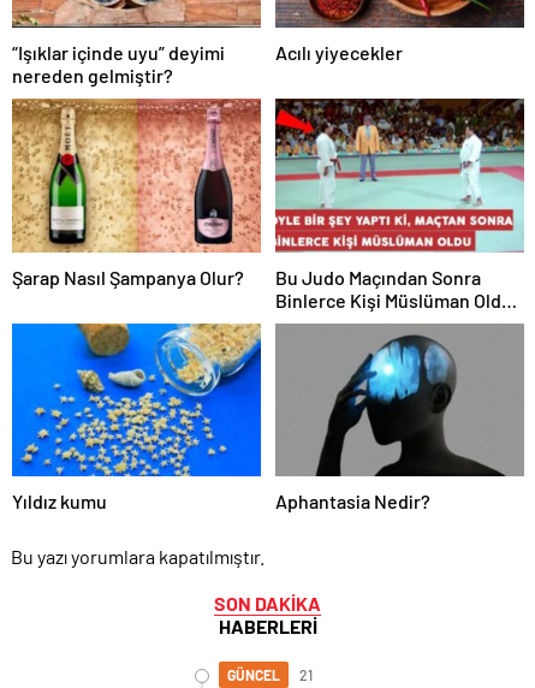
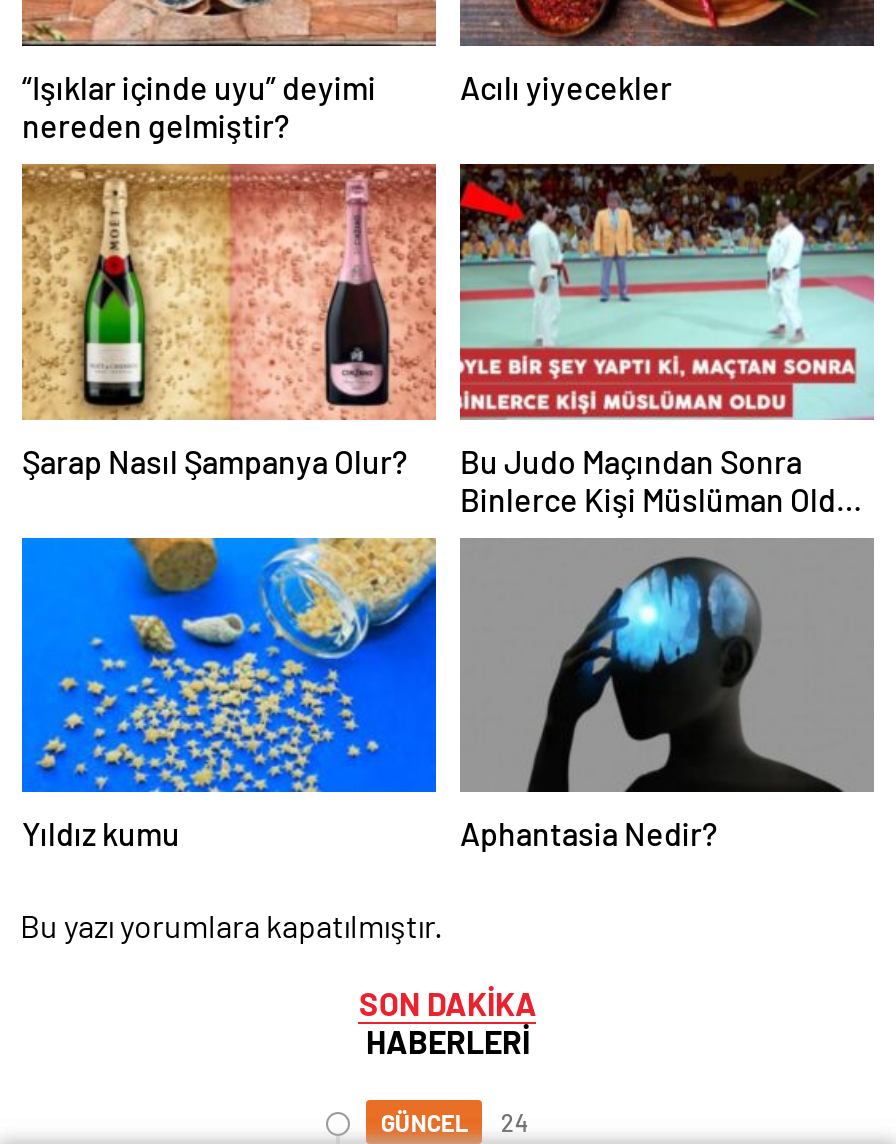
- GÜNCEL 21
+ GÜNCEL 24
